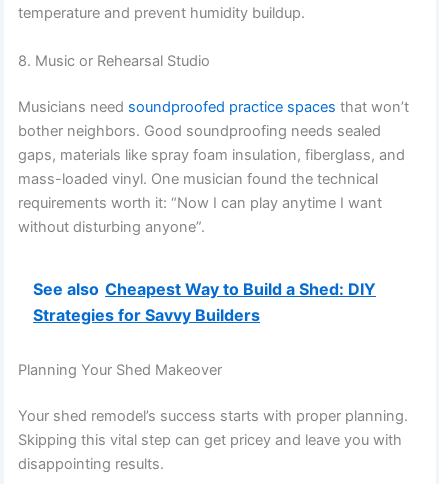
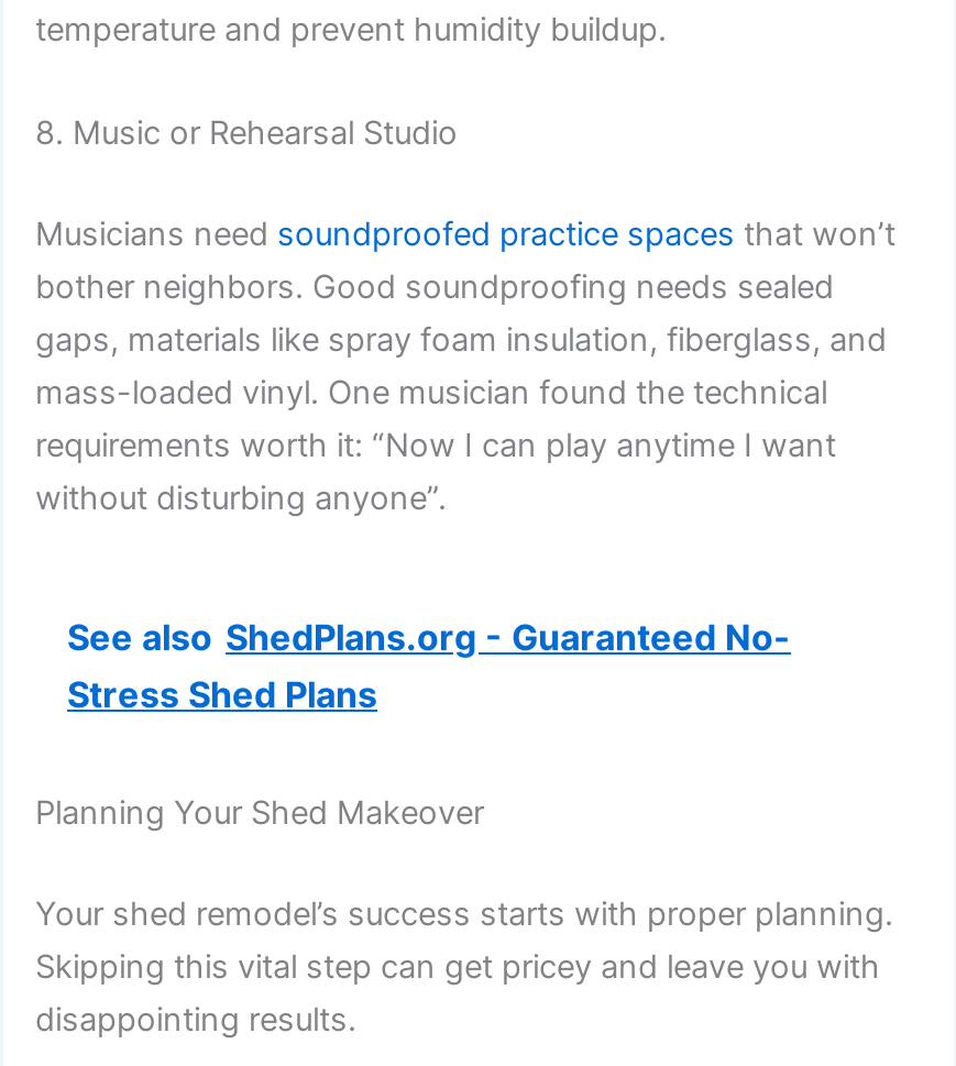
- See also Cheapest Way to Build a Shed: DIY
- Strategies for Savvy Builders
+ See also ShedPlans.org - Guaranteed No-
+ Stress Shed Plans
